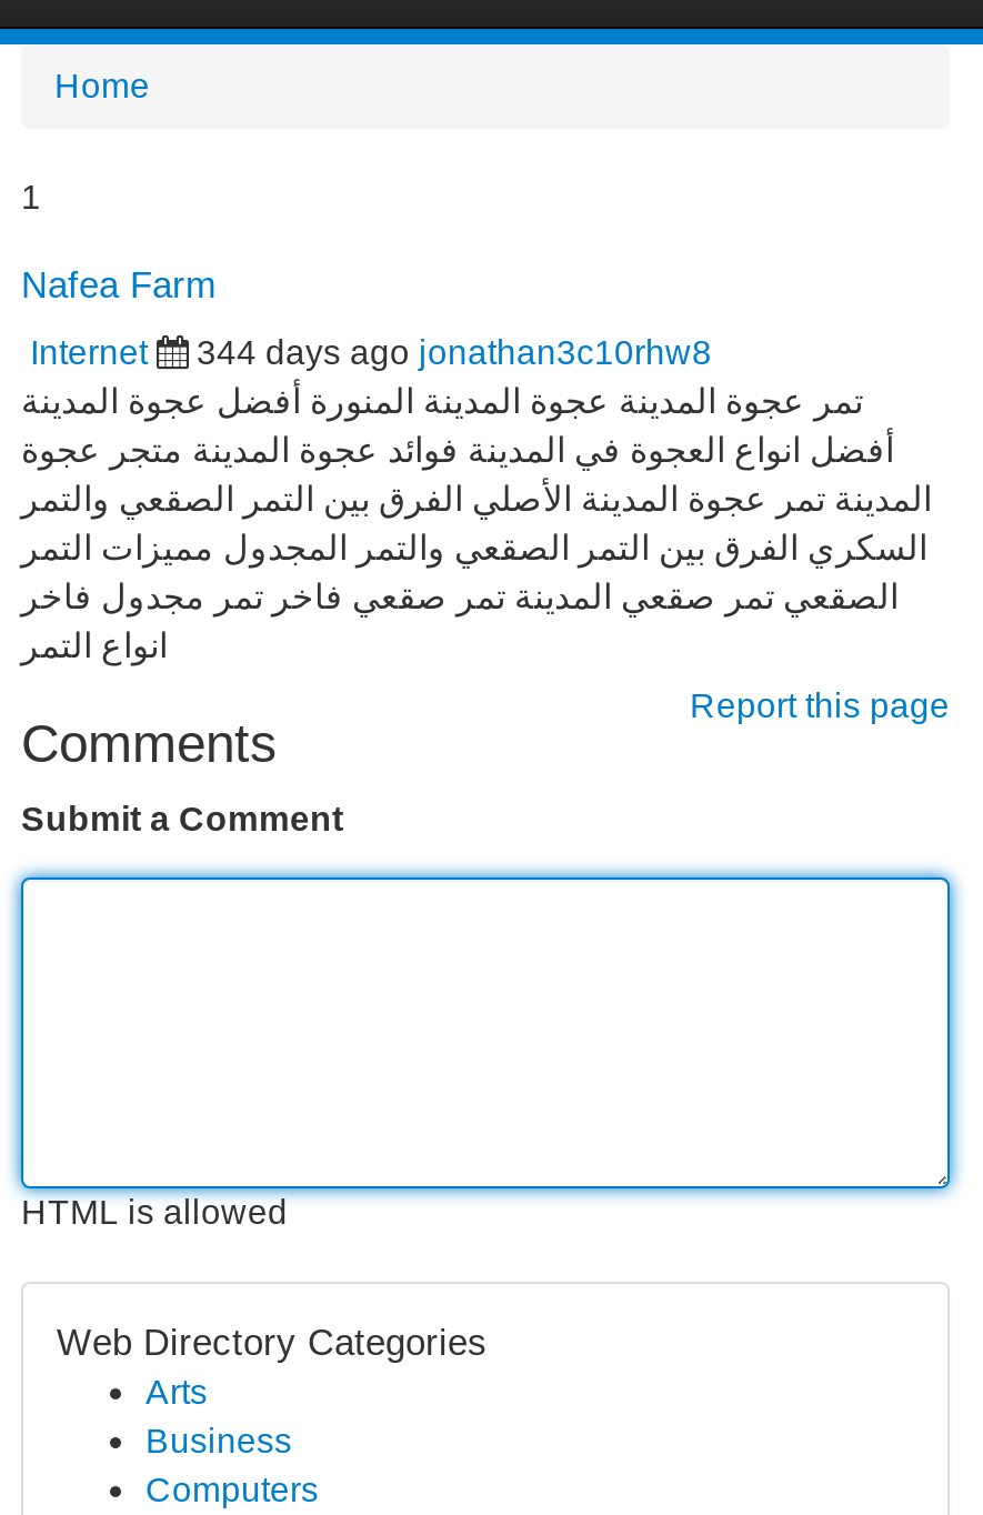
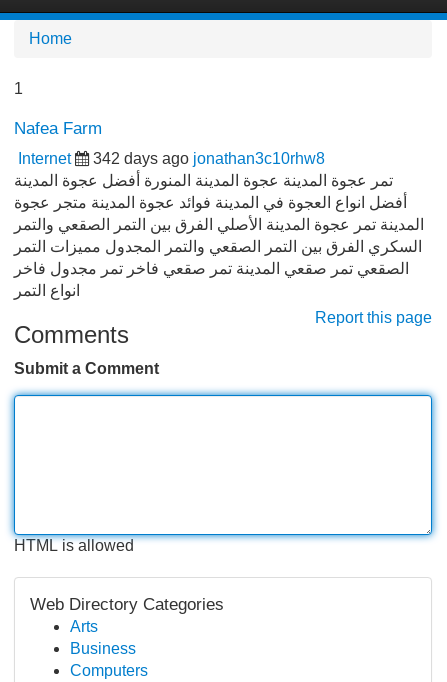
- 344 days ago jonathan3c10rhw8
+ 342 days ago jonathan3c10rhw8
